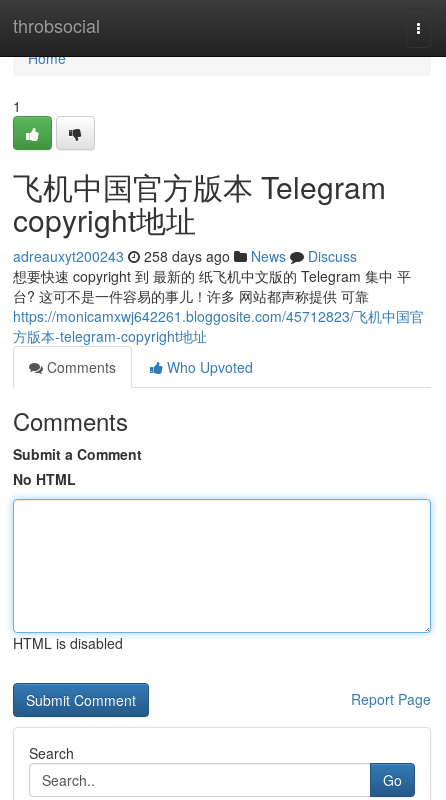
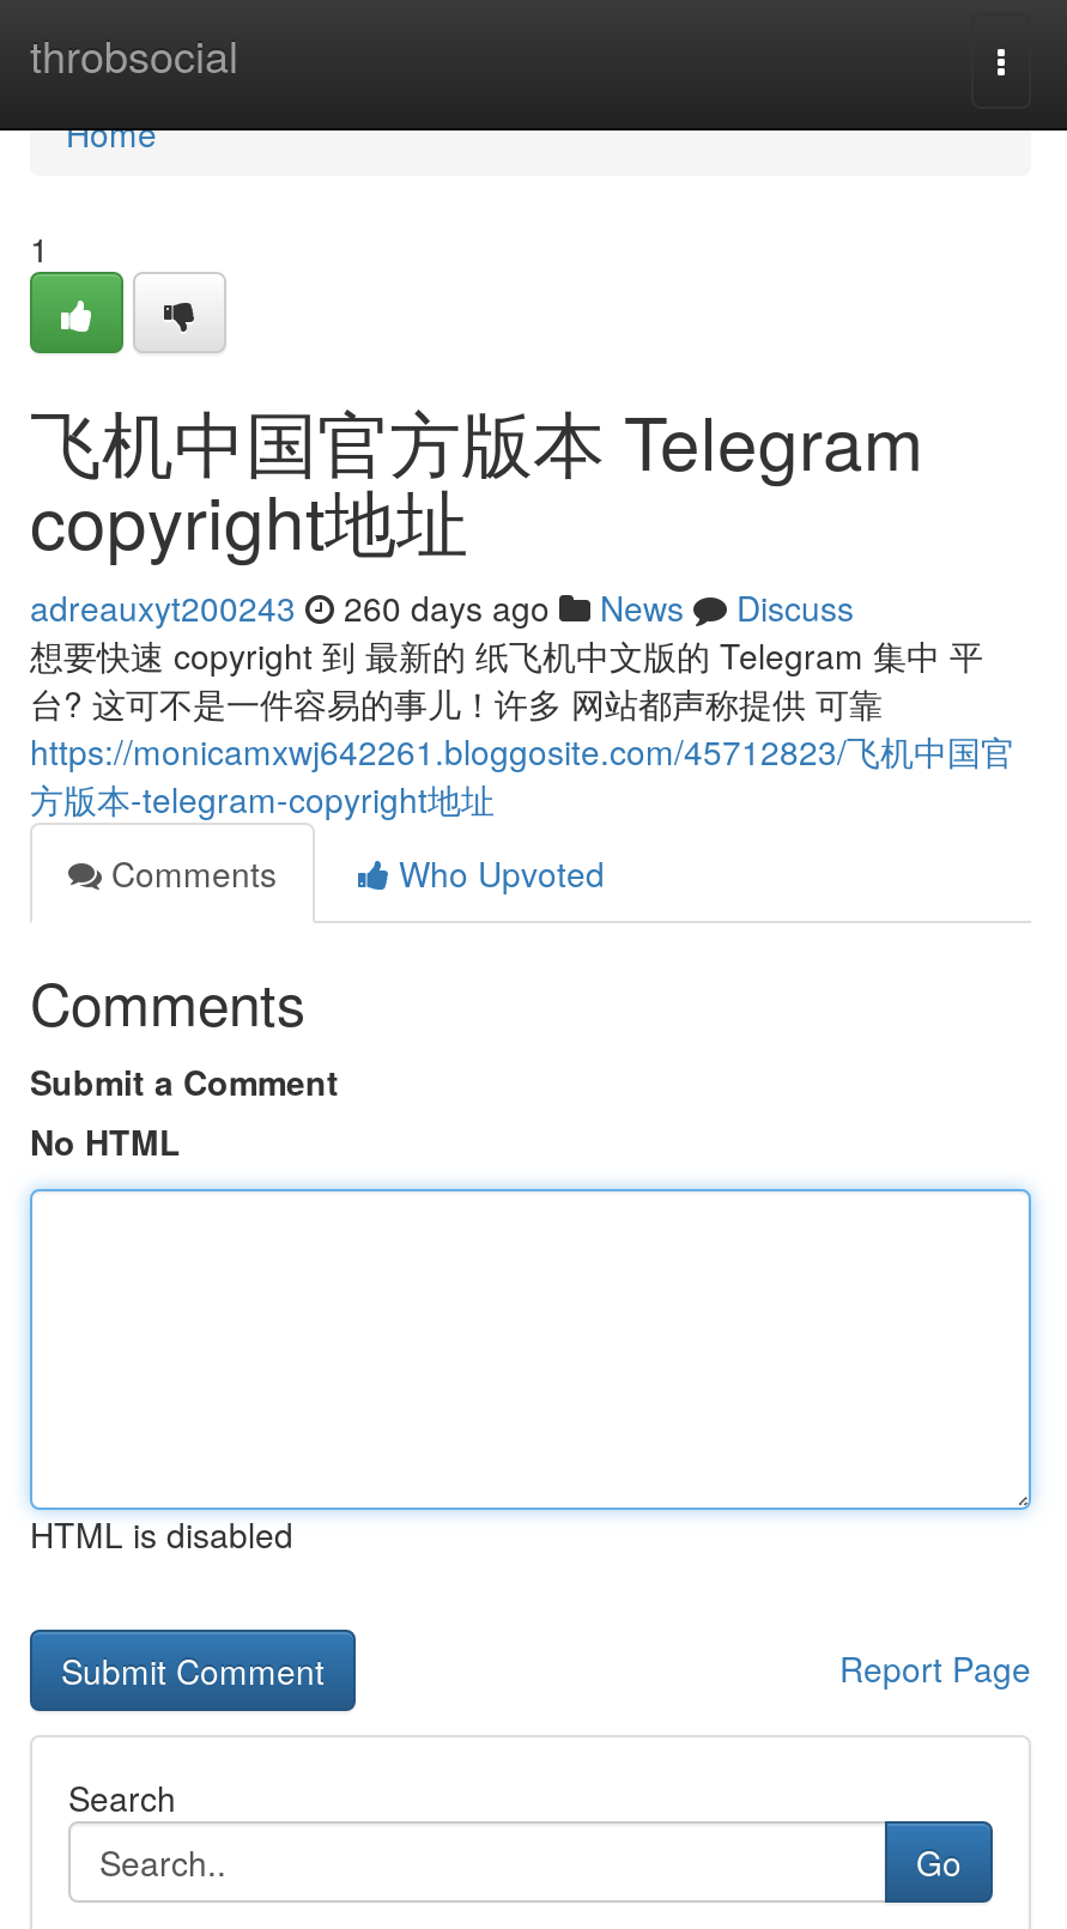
- adreauxyt200243 258 days ago News Discuss
+ adreauxyt200243 260 days ago News Discuss
